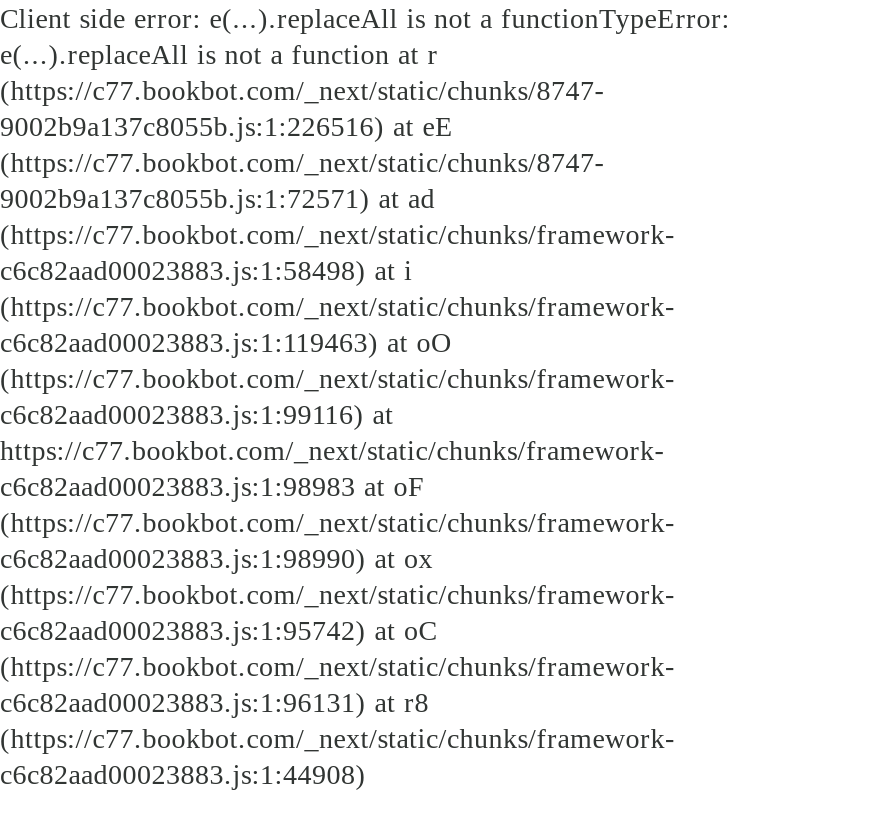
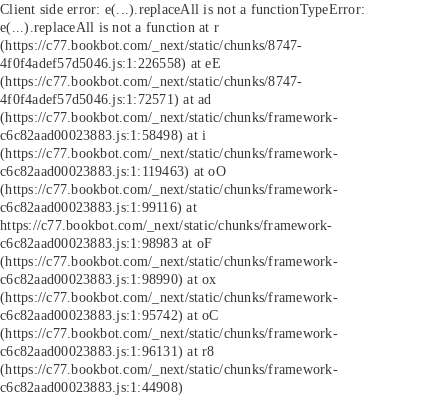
- 9002b9a137c8055b.js:1:226516) at eE
+ 4f0f4adef57d5046.js:1:226558) at eE

- 9002b9a137c8055b.js:1:72571) at ad
+ 4f0f4adef57d5046.js:1:72571) at ad
